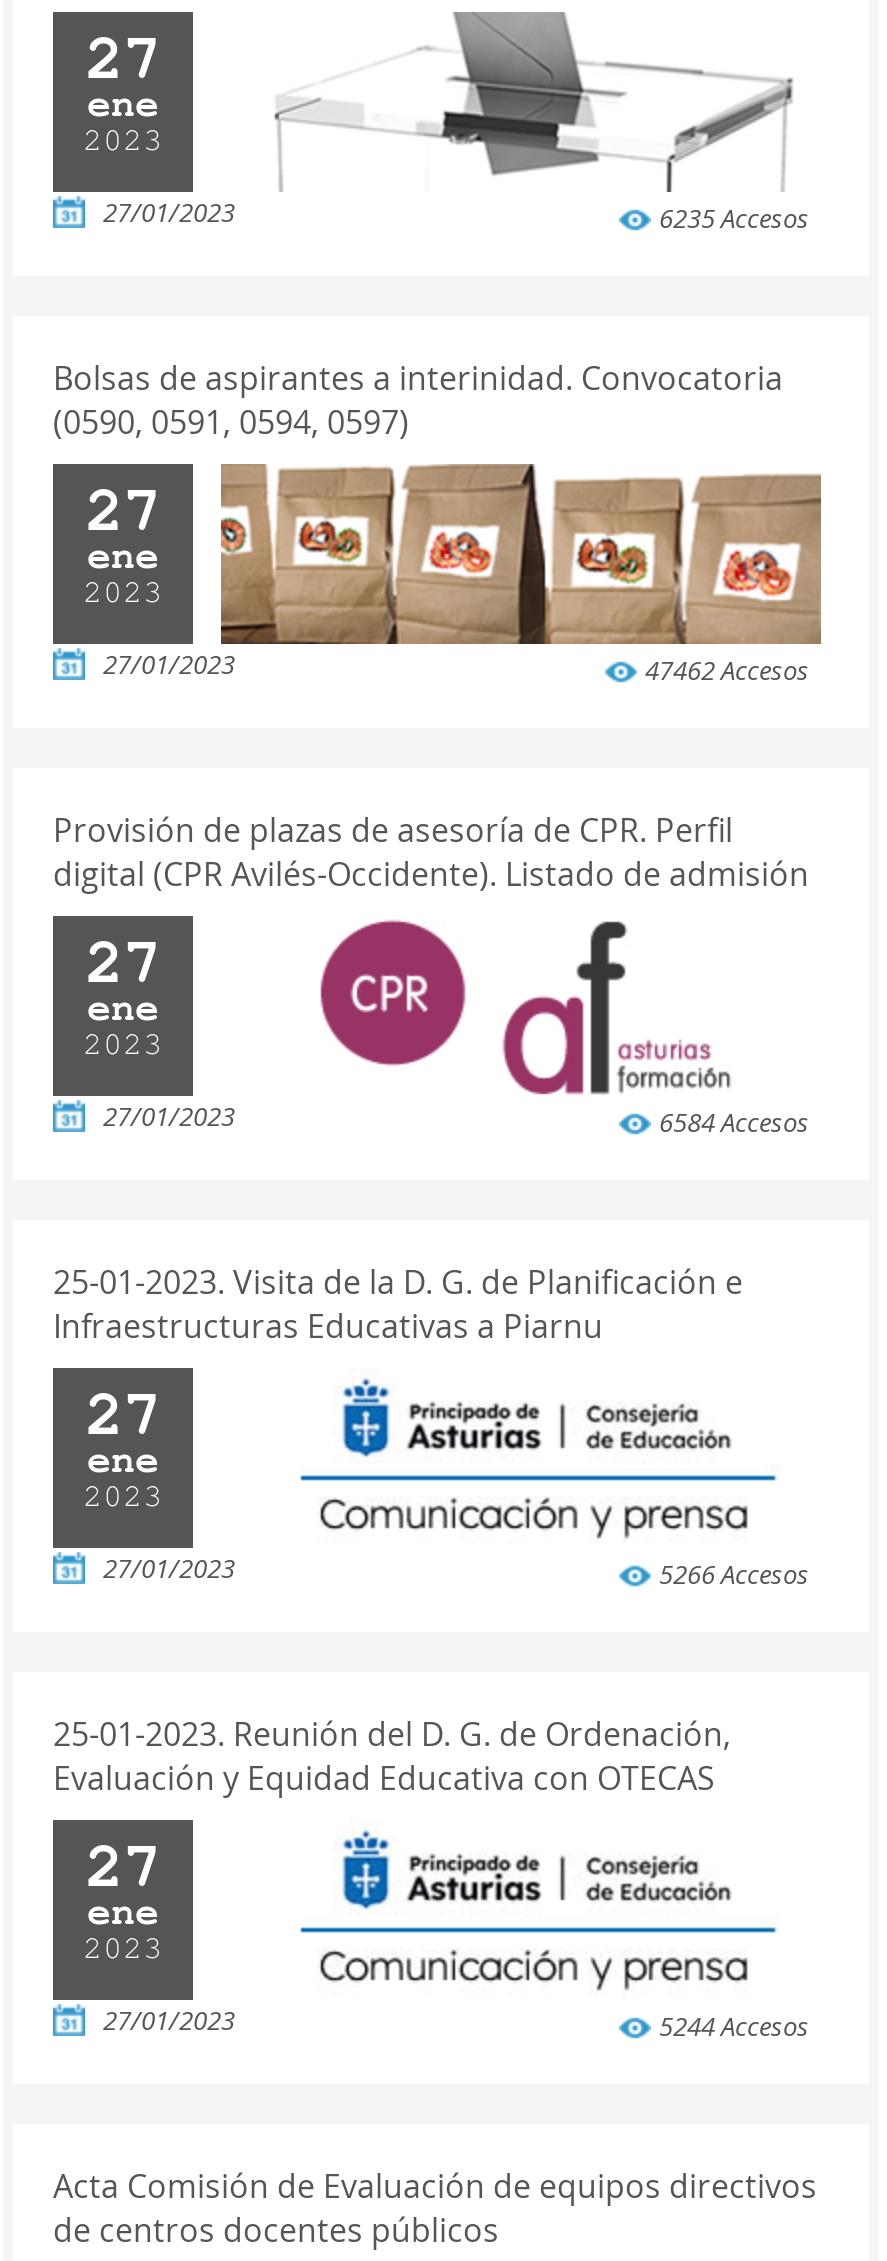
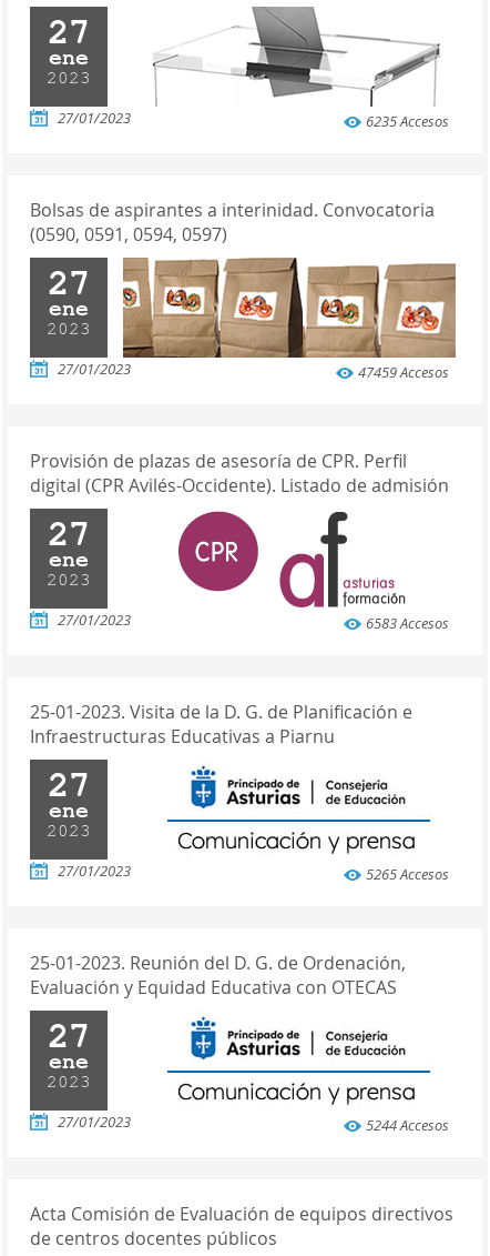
- 47462 Accesos
+ 47459 Accesos

- 6584 Accesos
+ 6583 Accesos

- 5266 Accesos
+ 5265 Accesos
